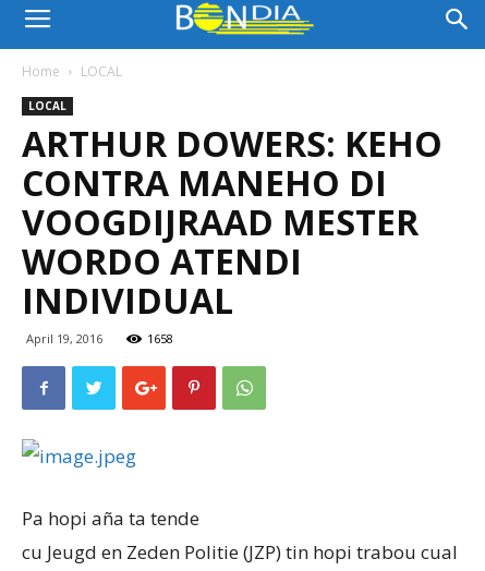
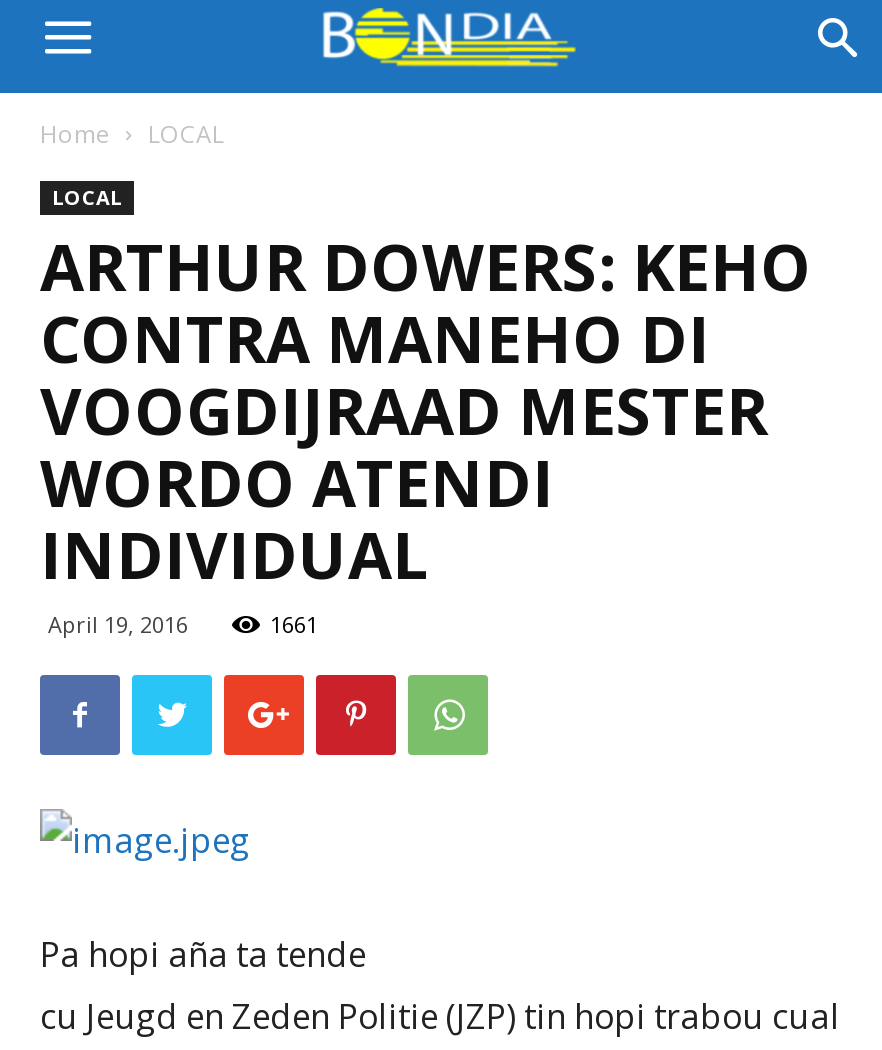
- 1658
+ 1661
